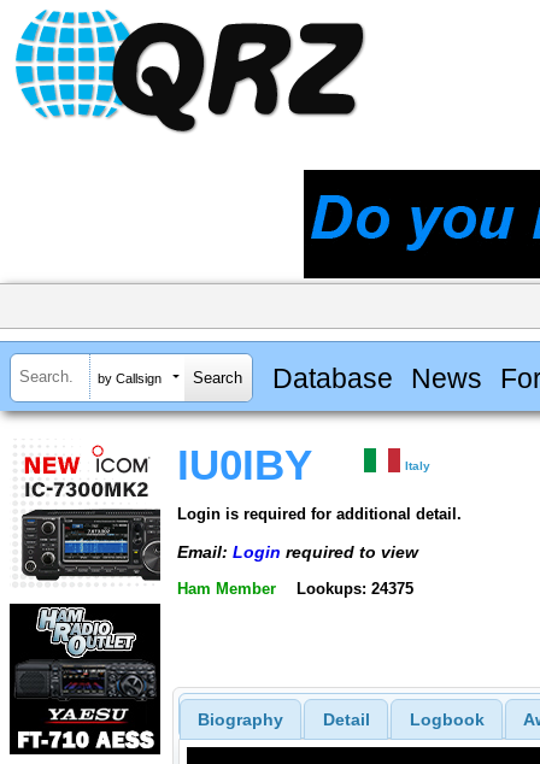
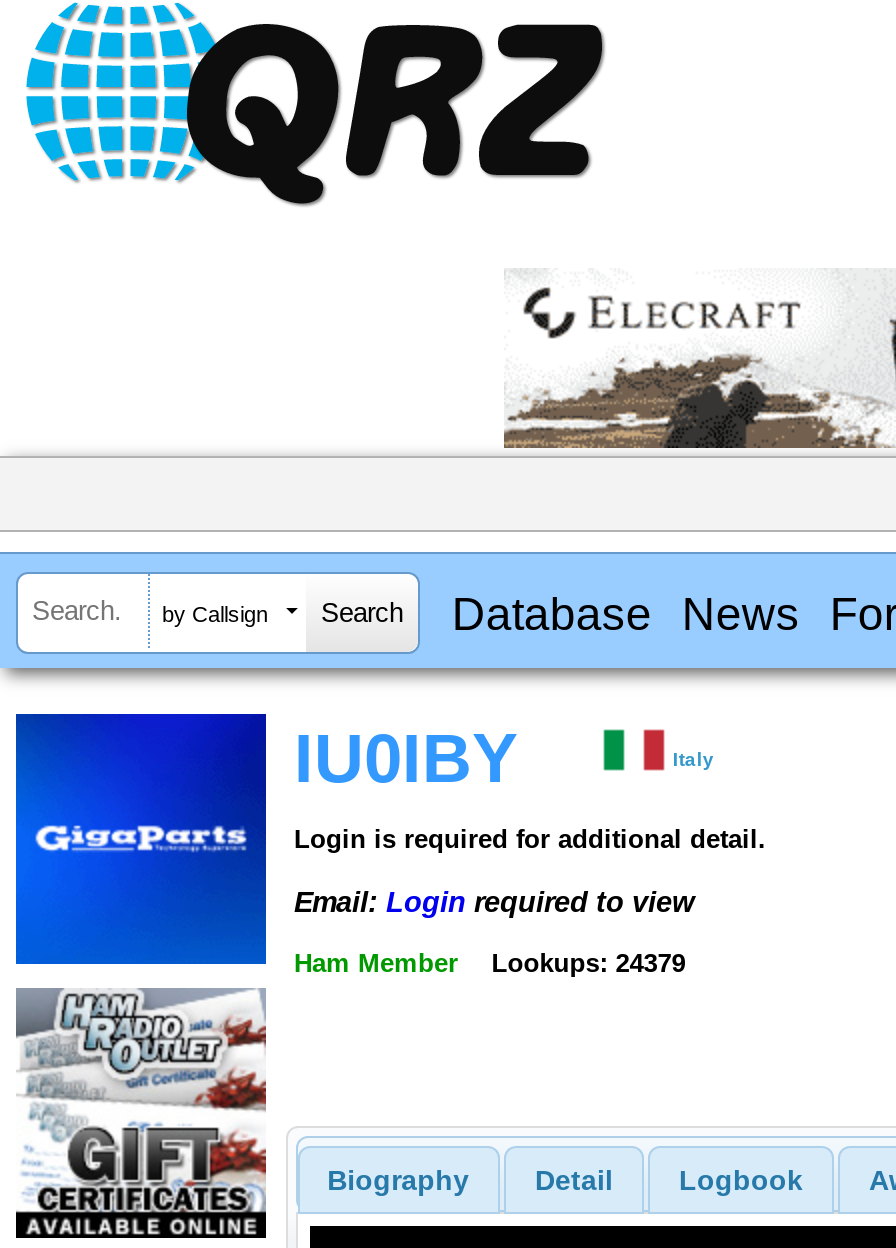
- [image]
+ [image]

- [image]
- Ham Member Lookups: 24375
+ [image]
+ Ham Member Lookups: 24379

- [image]
+ [image]
